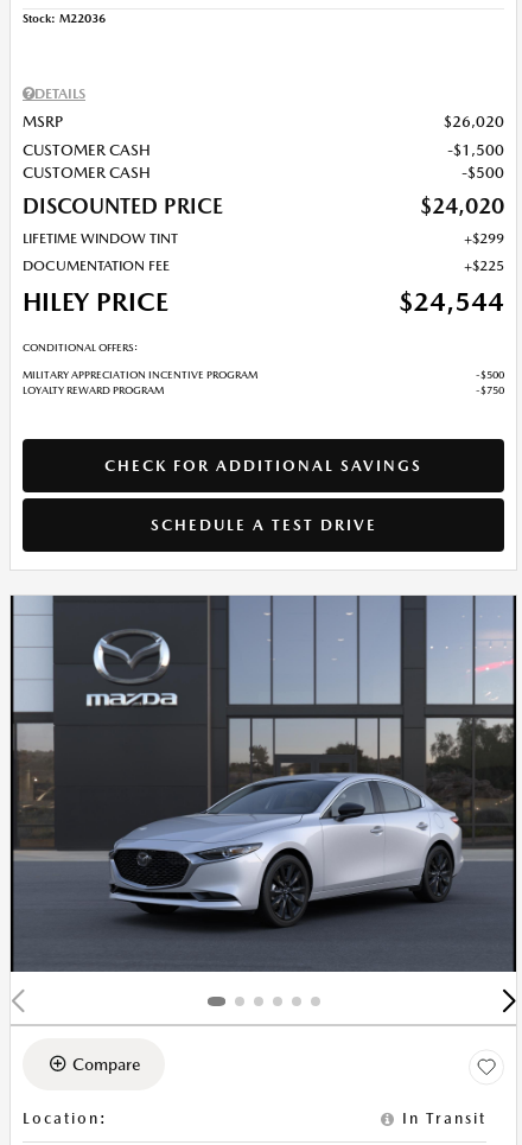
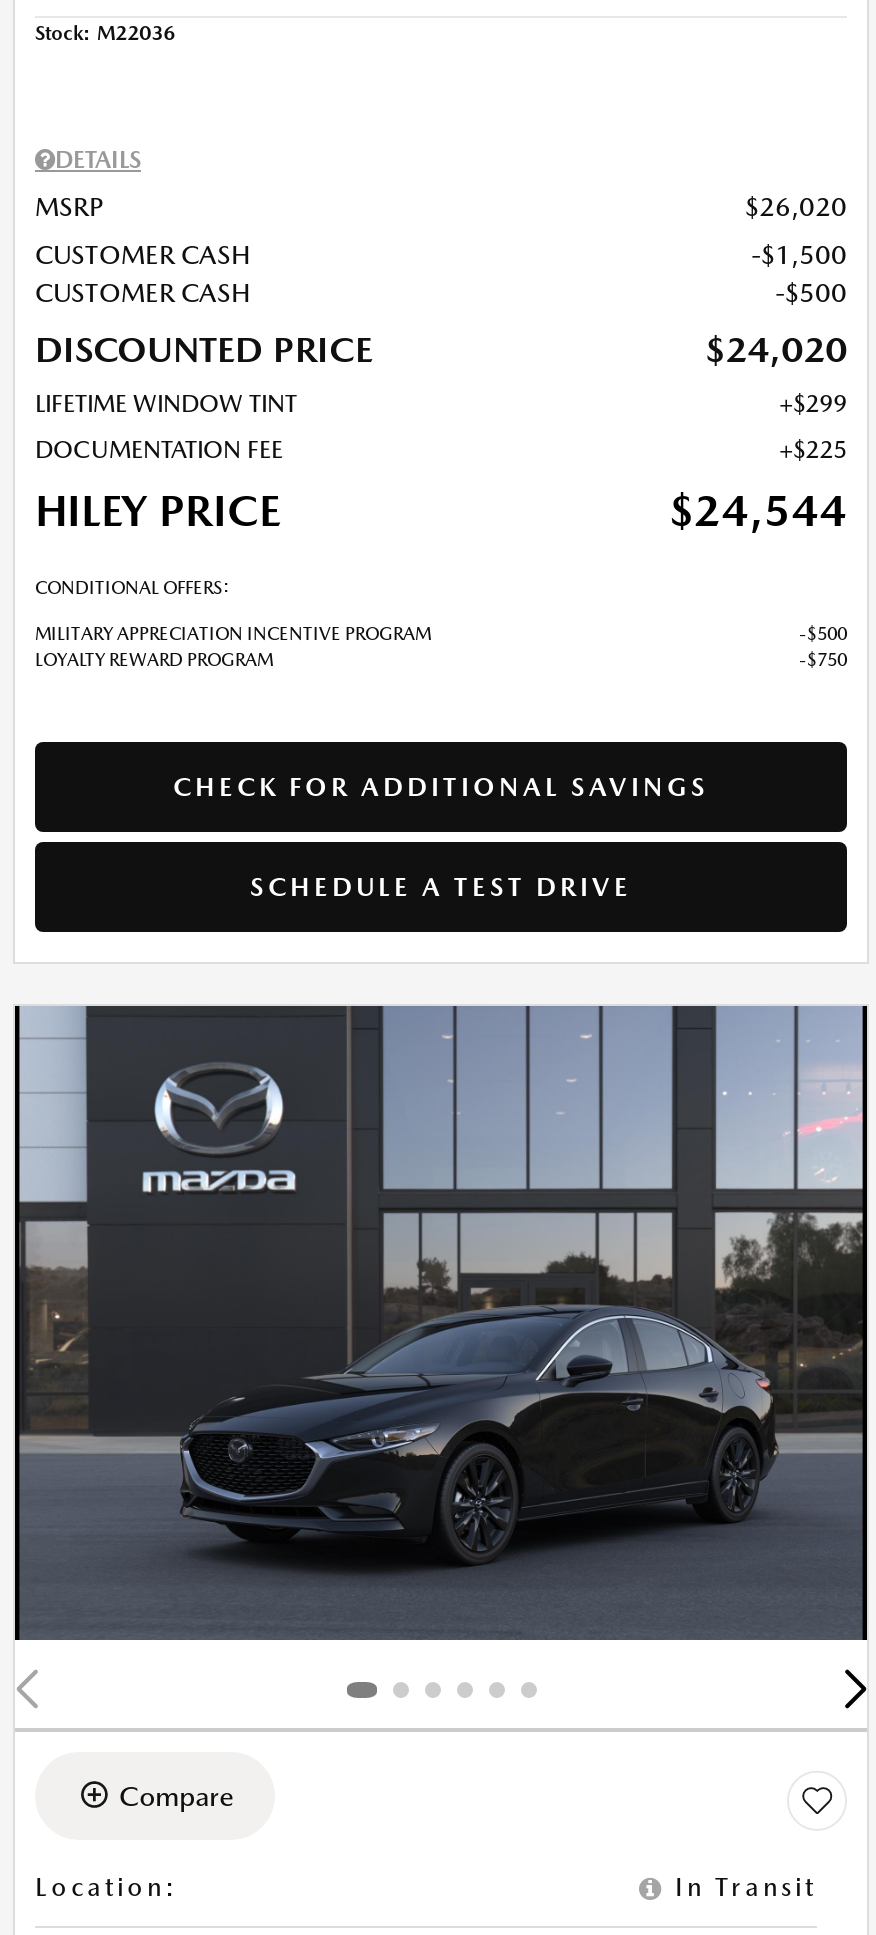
- [image]
+ [image]
